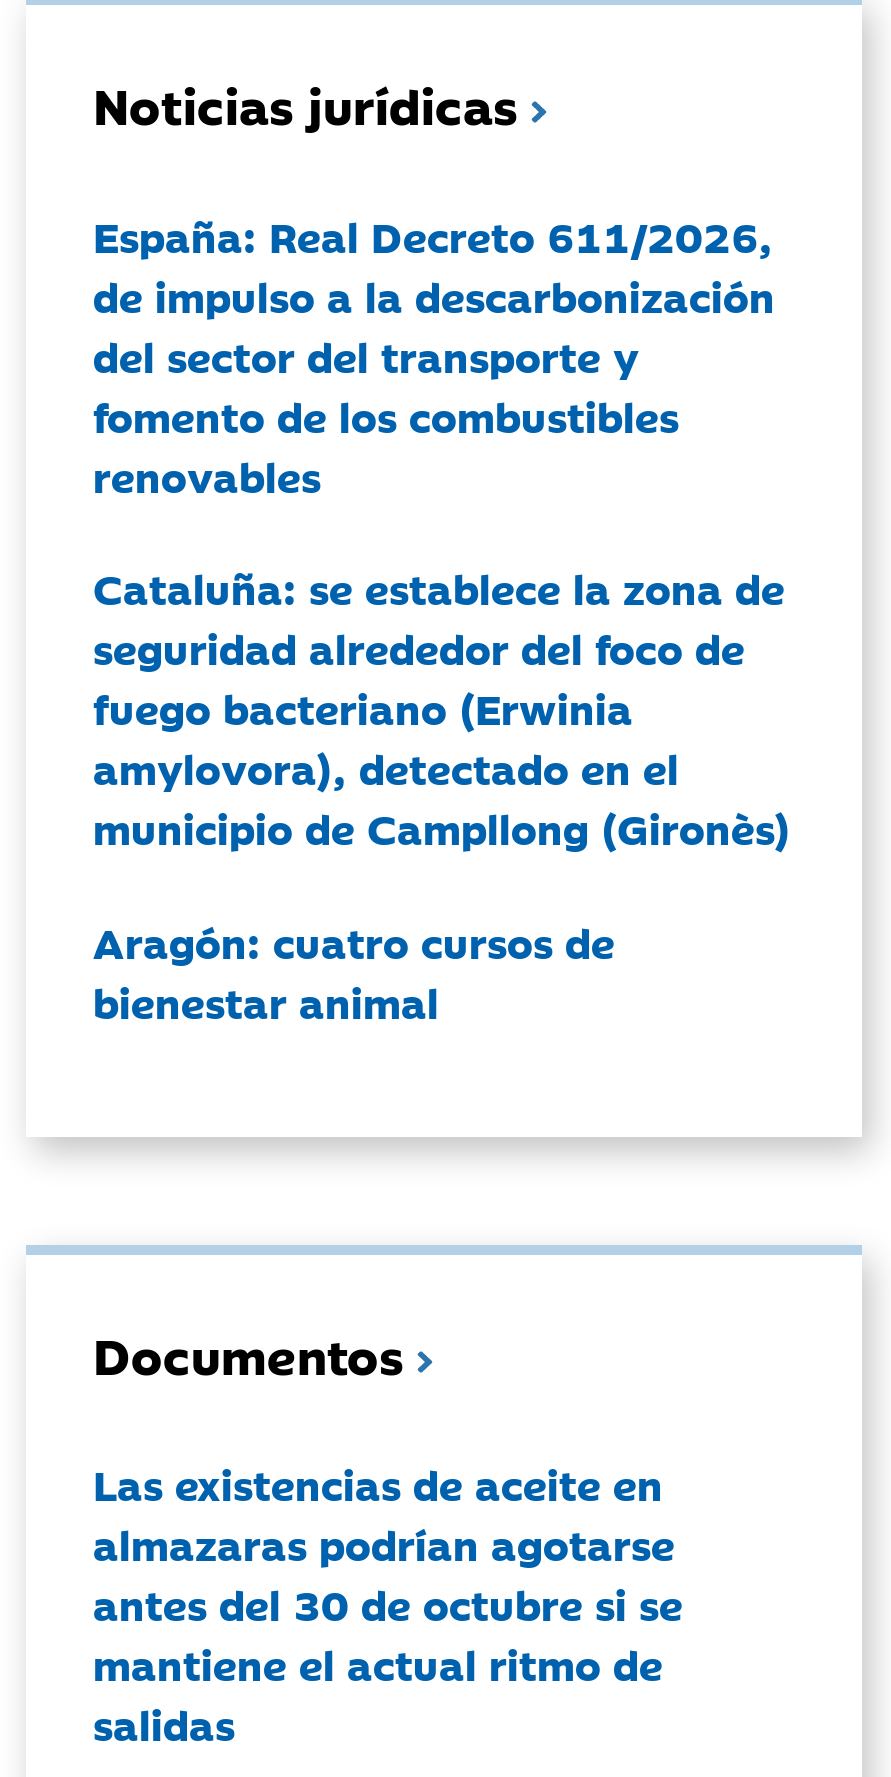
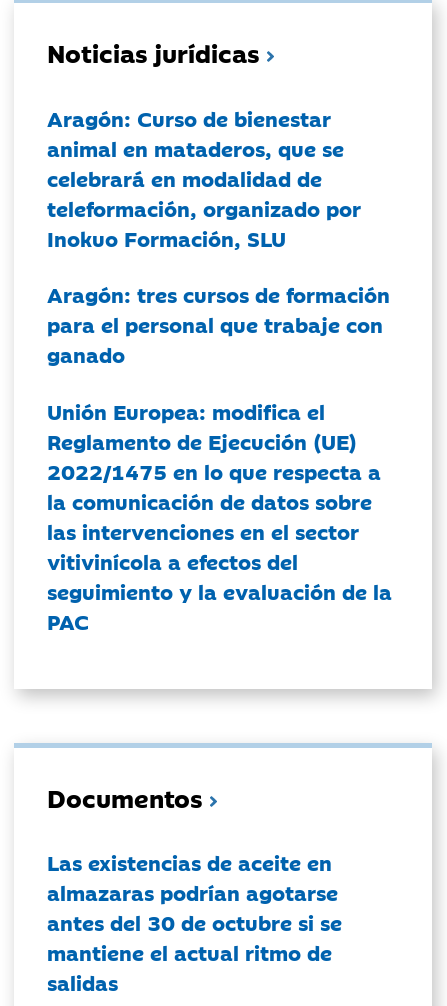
- España: Real Decreto 611/2026,
- de impulso a la descarbonización
- del sector del transporte y
- fomento de los combustibles
- renovables
+ Aragón: Curso de bienestar
+ animal en mataderos, que se
+ celebrará en modalidad de
+ teleformación, organizado por
+ Inokuo Formación, SLU

- Cataluña: se establece la zona de
- seguridad alrededor del foco de
- fuego bacteriano (Erwinia
- amylovora), detectado en el
- municipio de Campllong (Gironès)
+ Aragón: tres cursos de formación
+ para el personal que trabaje con
+ ganado

- Aragón: cuatro cursos de
- bienestar animal
+ Unión Europea: modifica el
+ Reglamento de Ejecución (UE)
+ 2022/1475 en lo que respecta a
+ la comunicación de datos sobre
+ las intervenciones en el sector
+ vitivinícola a efectos del
+ seguimiento y la evaluación de la
+ PAC
